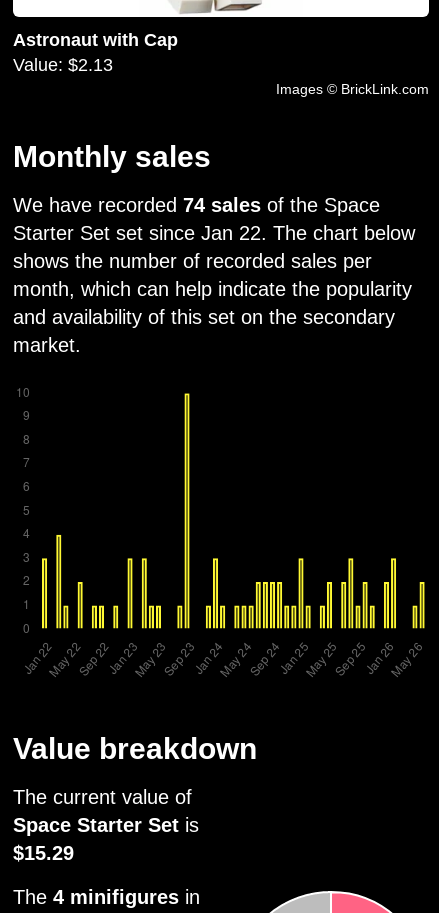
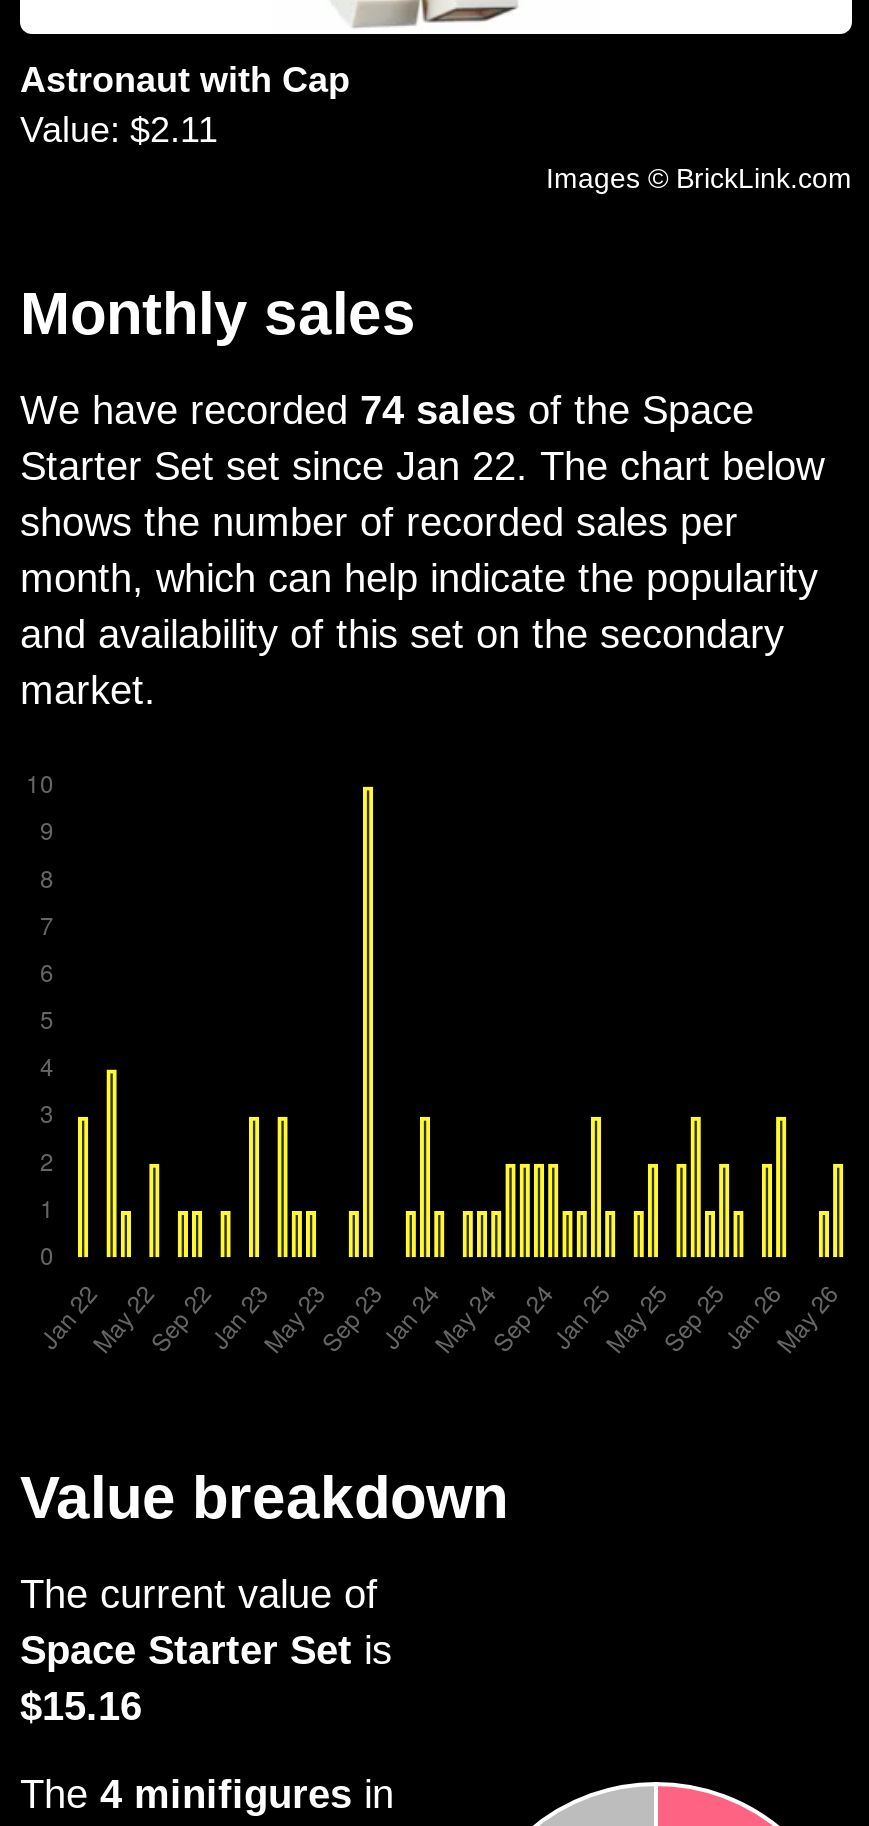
- Value: $2.13
+ Value: $2.11

- $15.29
+ $15.16
